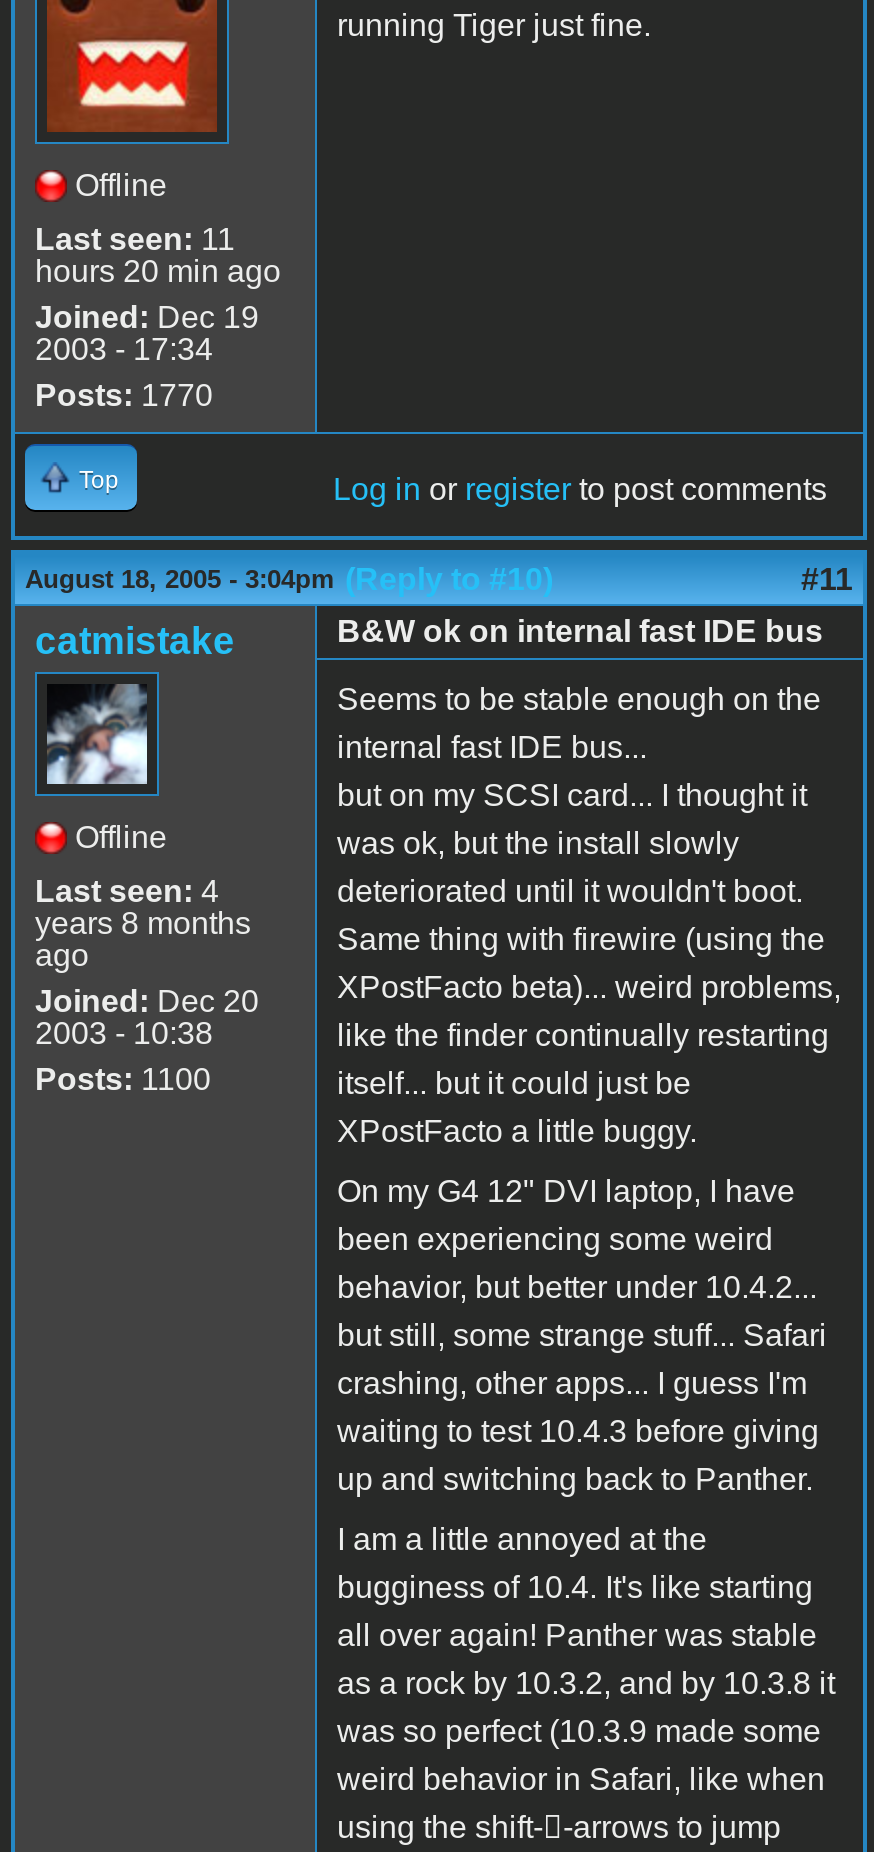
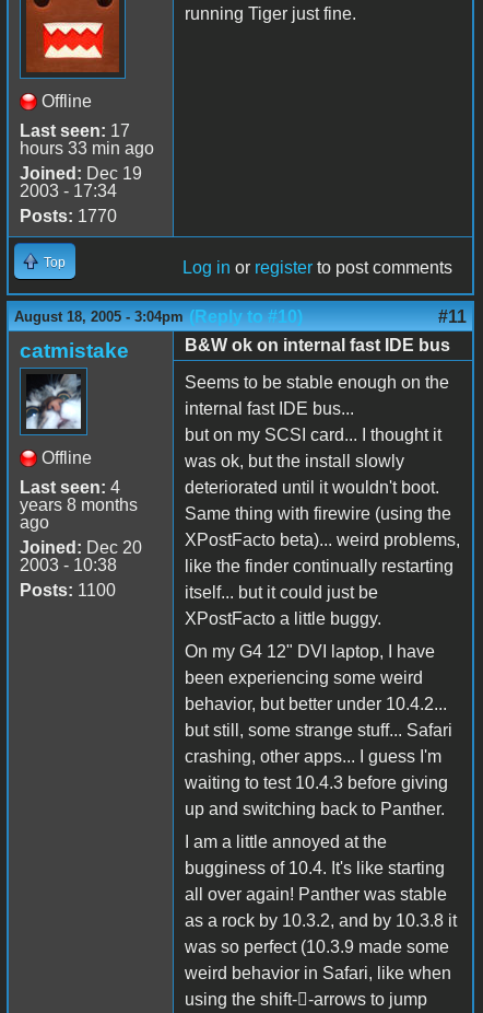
- Last seen: 11
+ Last seen: 17

- hours 20 min ago
+ hours 33 min ago
